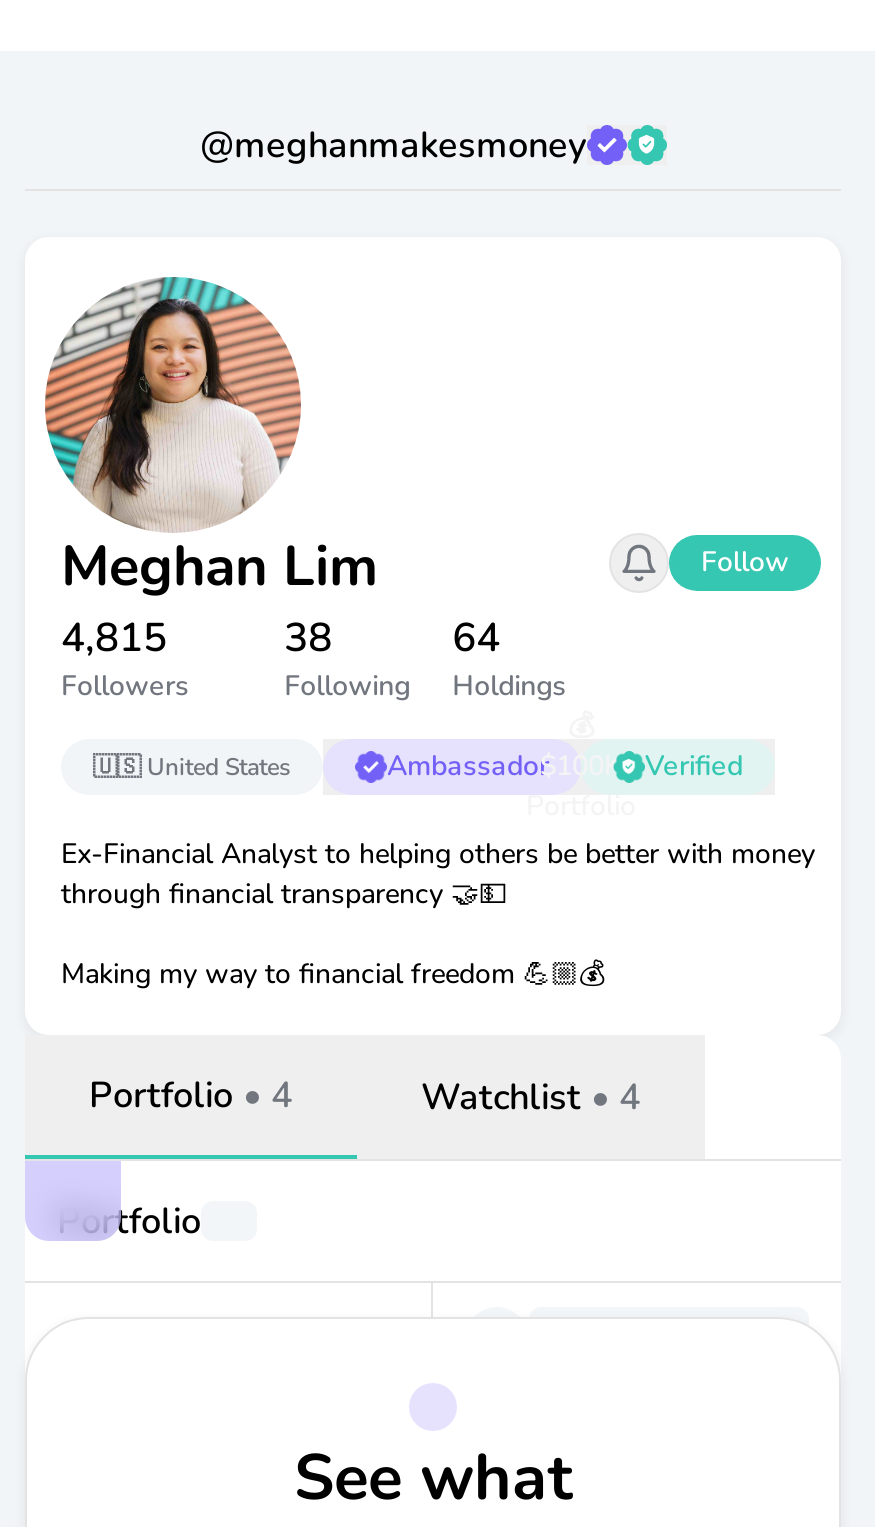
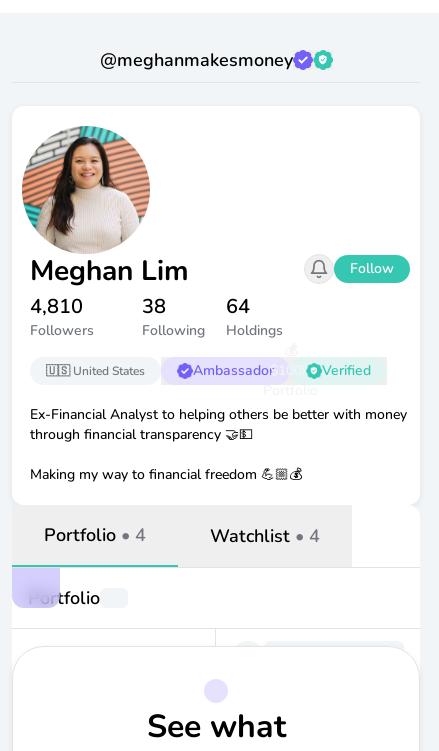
- 4,815
+ 4,810
